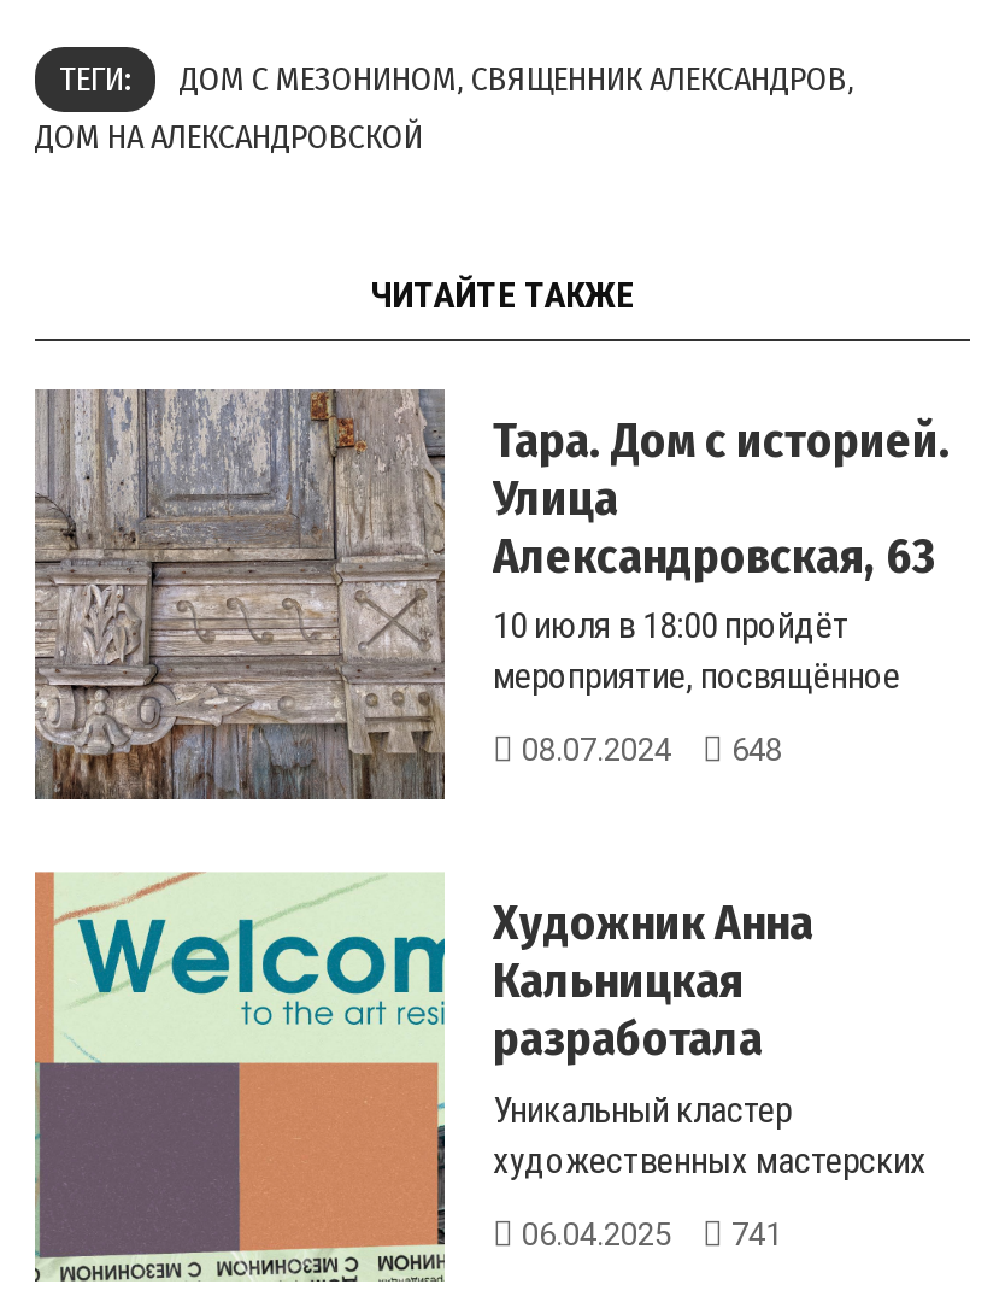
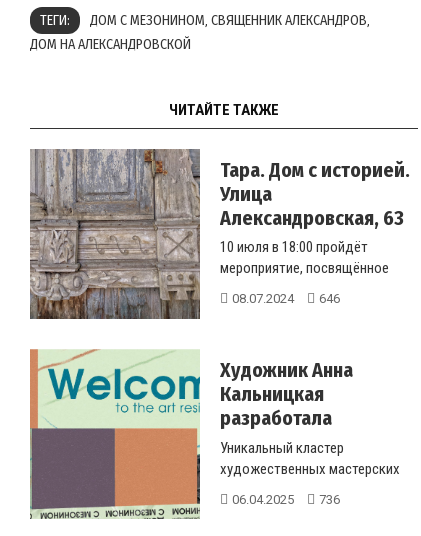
- 08.07.2024 648
+ 08.07.2024 646

- 06.04.2025 741
+ 06.04.2025 736
